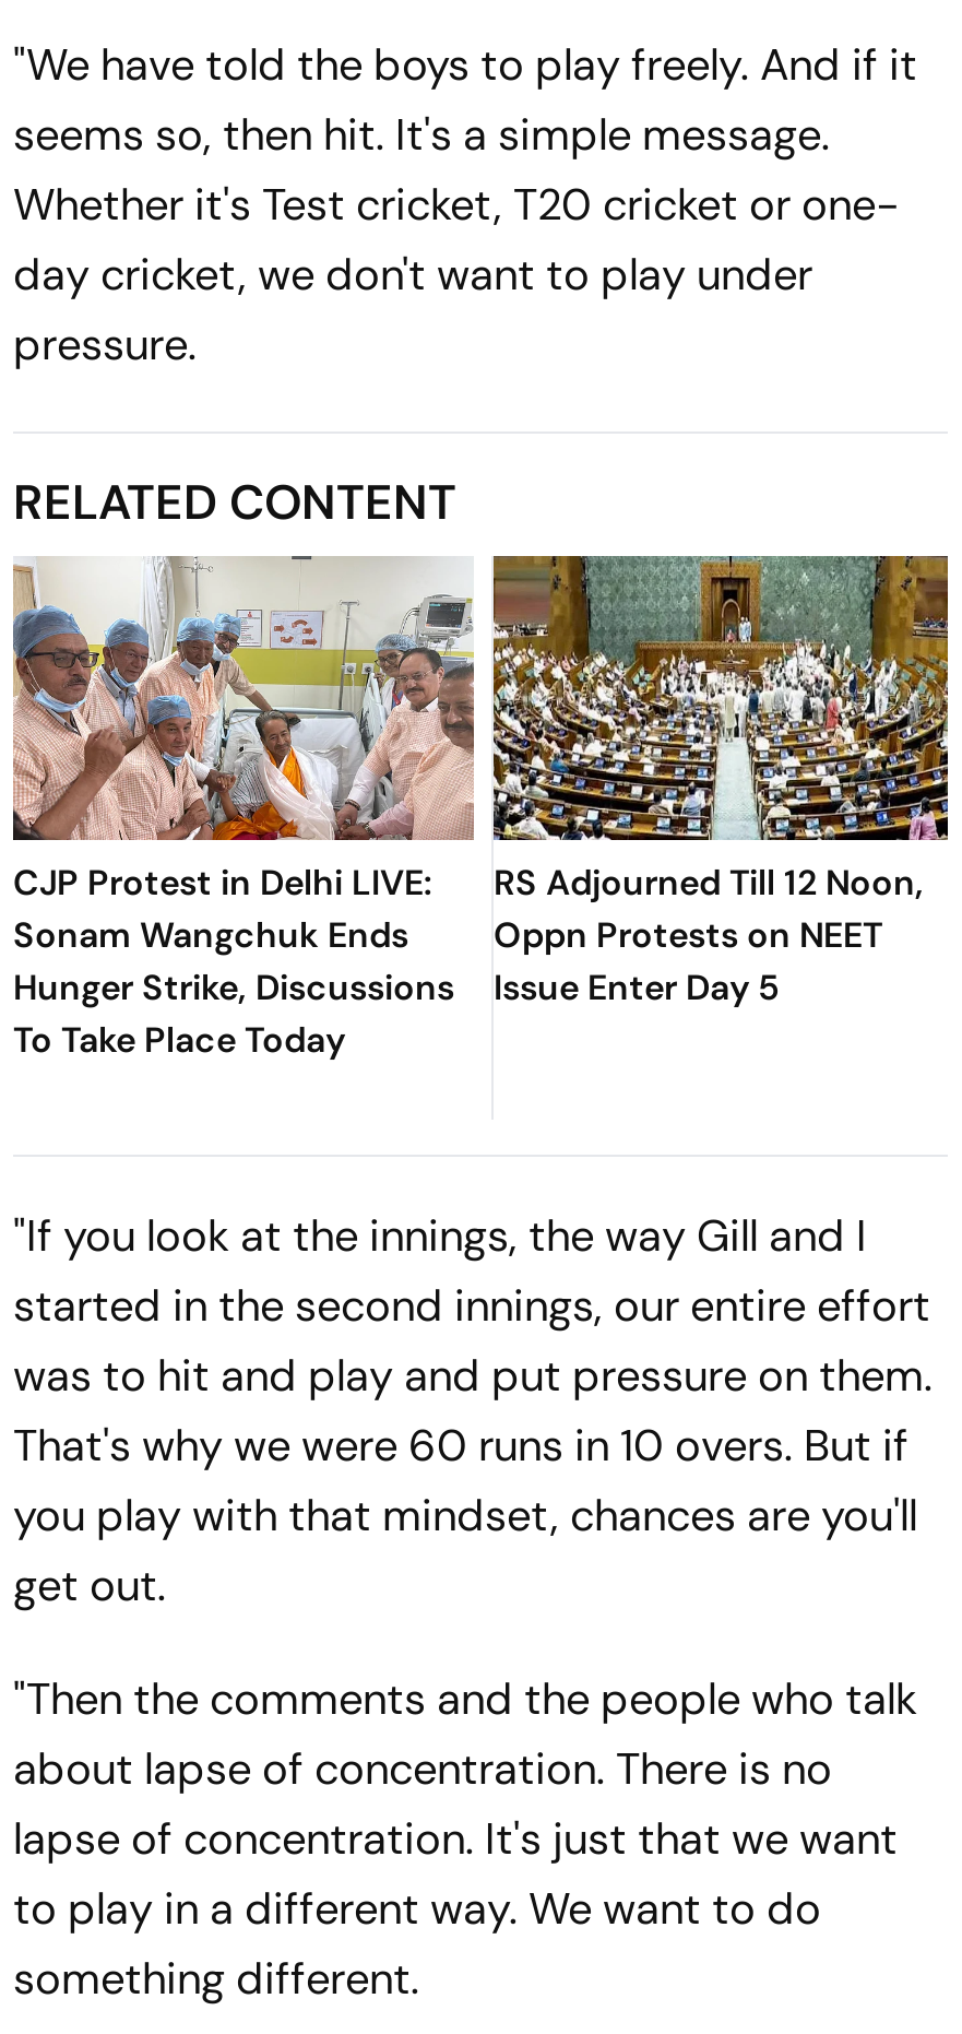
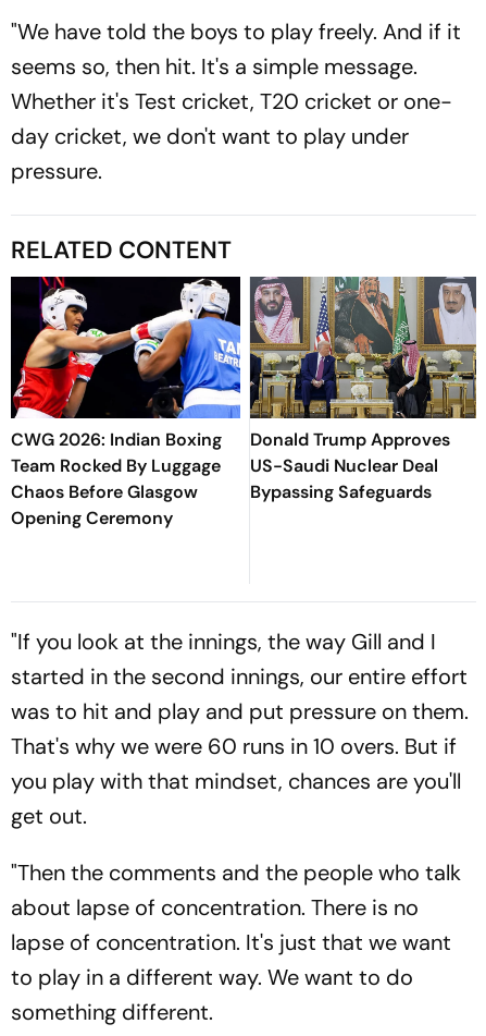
- [image]
- CJP Protest in Delhi LIVE:
- Sonam Wangchuk Ends
- Hunger Strike, Discussions
- To Take Place Today
+ [image]
+ CWG 2026: Indian Boxing
+ Team Rocked By Luggage
+ Chaos Before Glasgow
+ Opening Ceremony

- [image]
- RS Adjourned Till 12 Noon,
- Oppn Protests on NEET
- Issue Enter Day 5
+ [image]
+ Donald Trump Approves
+ US-Saudi Nuclear Deal
+ Bypassing Safeguards
